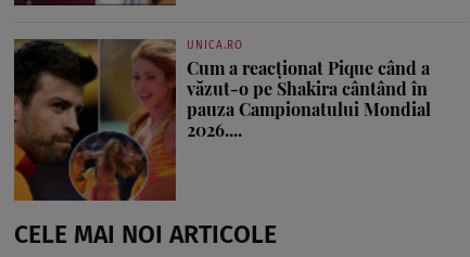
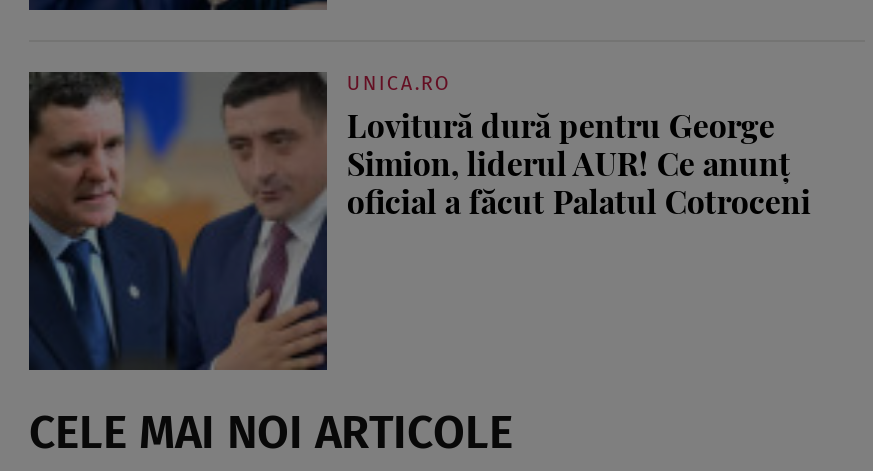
- [image]
- Cum a reacționat Pique când a
- văzut-o pe Shakira cântând în
- pauza Campionatului Mondial
- 2026....
+ [image]
+ Lovitură dură pentru George
+ Simion, liderul AUR! Ce anunț
+ oficial a făcut Palatul Cotroceni
